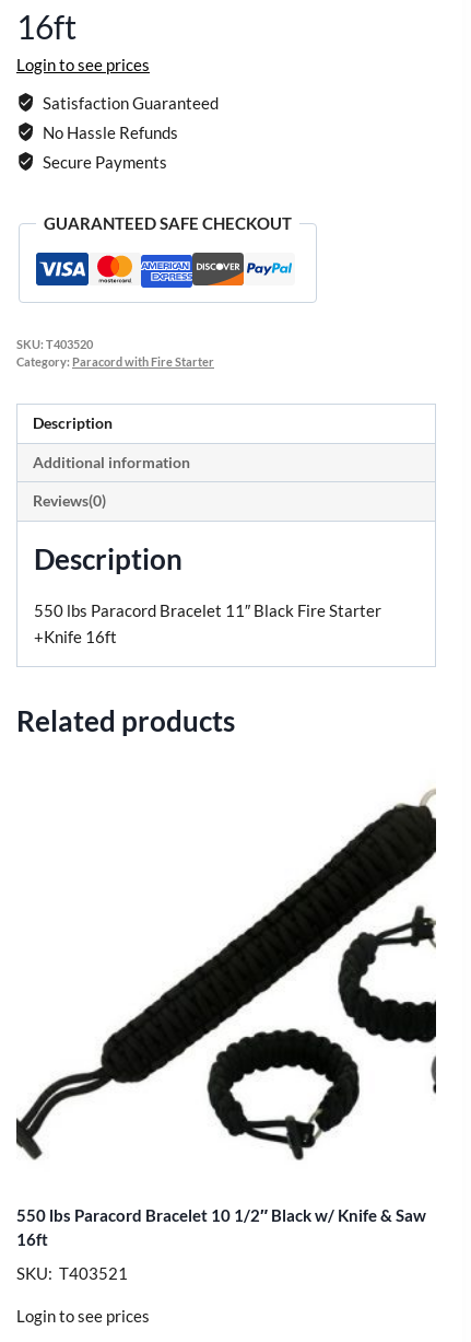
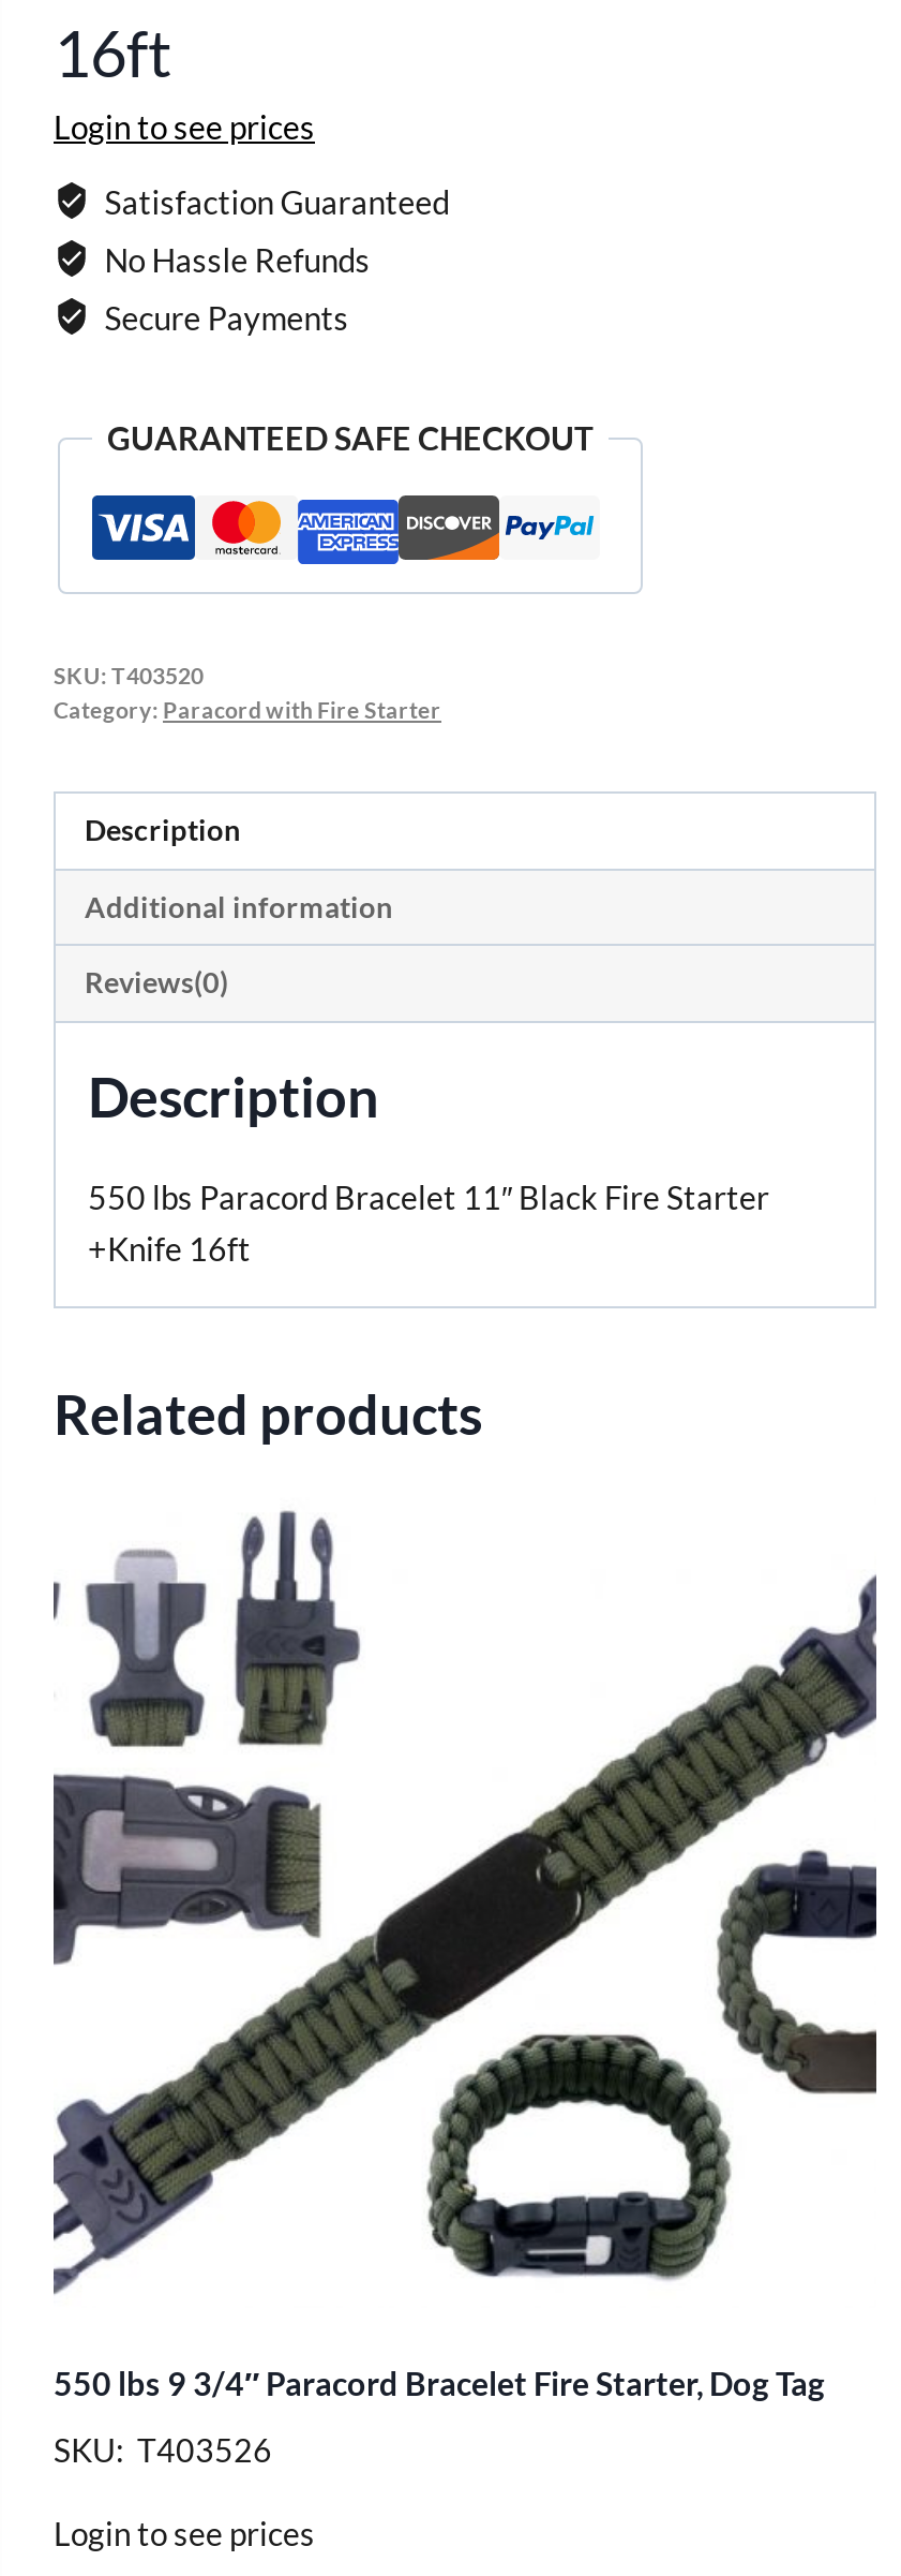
- [image]
- 550 lbs Paracord Bracelet 10 1/2″ Black w/ Knife & Saw
- 16ft
+ [image]
+ 550 lbs 9 3/4″ Paracord Bracelet Fire Starter, Dog Tag

- SKU: T403521
+ SKU: T403526
